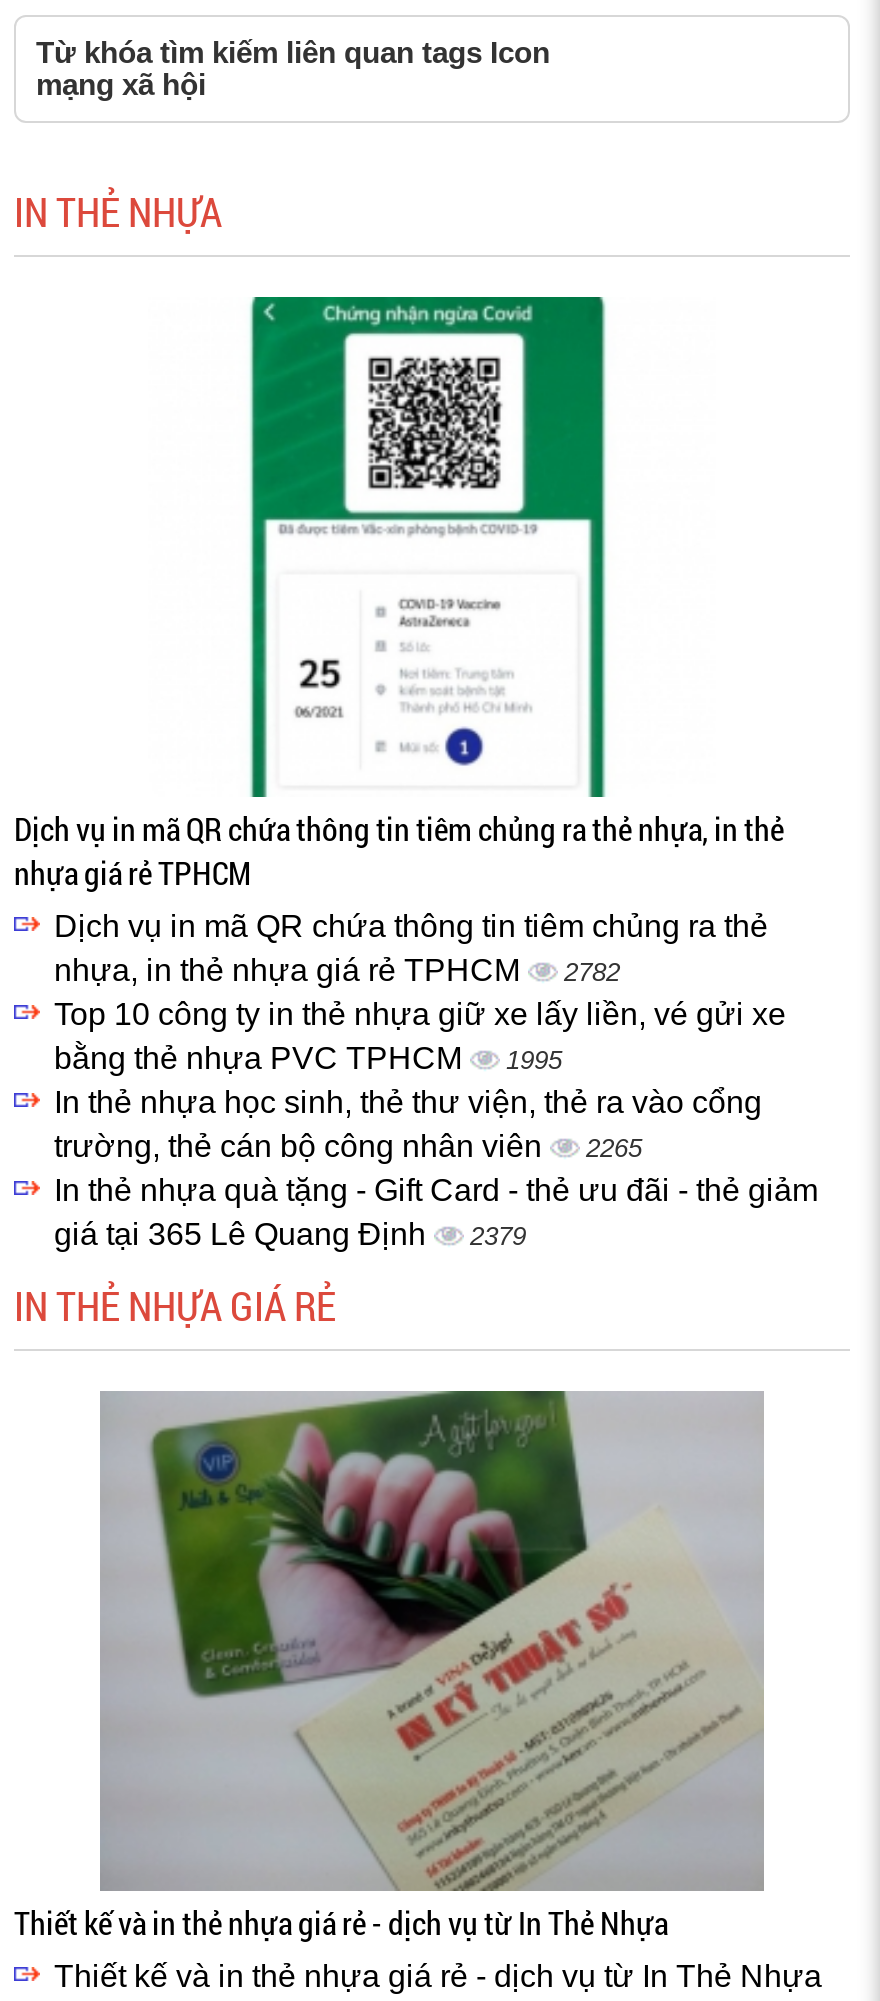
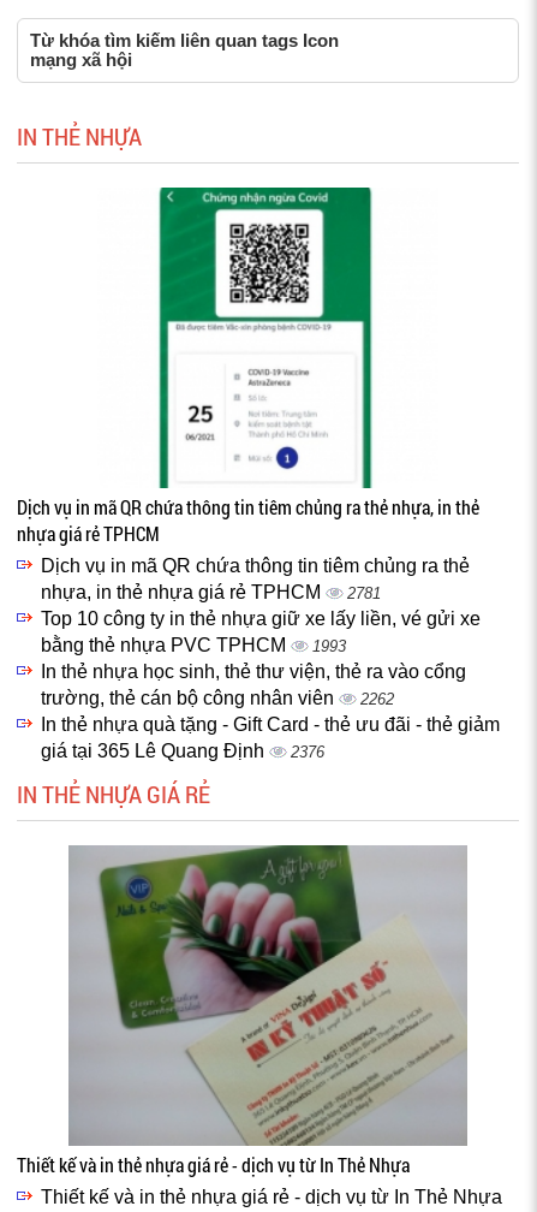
- nhựa, in thẻ nhựa giá rẻ TPHCM 2782
+ nhựa, in thẻ nhựa giá rẻ TPHCM 2781

- bằng thẻ nhựa PVC TPHCM 1995
+ bằng thẻ nhựa PVC TPHCM 1993

- trường, thẻ cán bộ công nhân viên 2265
+ trường, thẻ cán bộ công nhân viên 2262

- giá tại 365 Lê Quang Định 2379
+ giá tại 365 Lê Quang Định 2376
